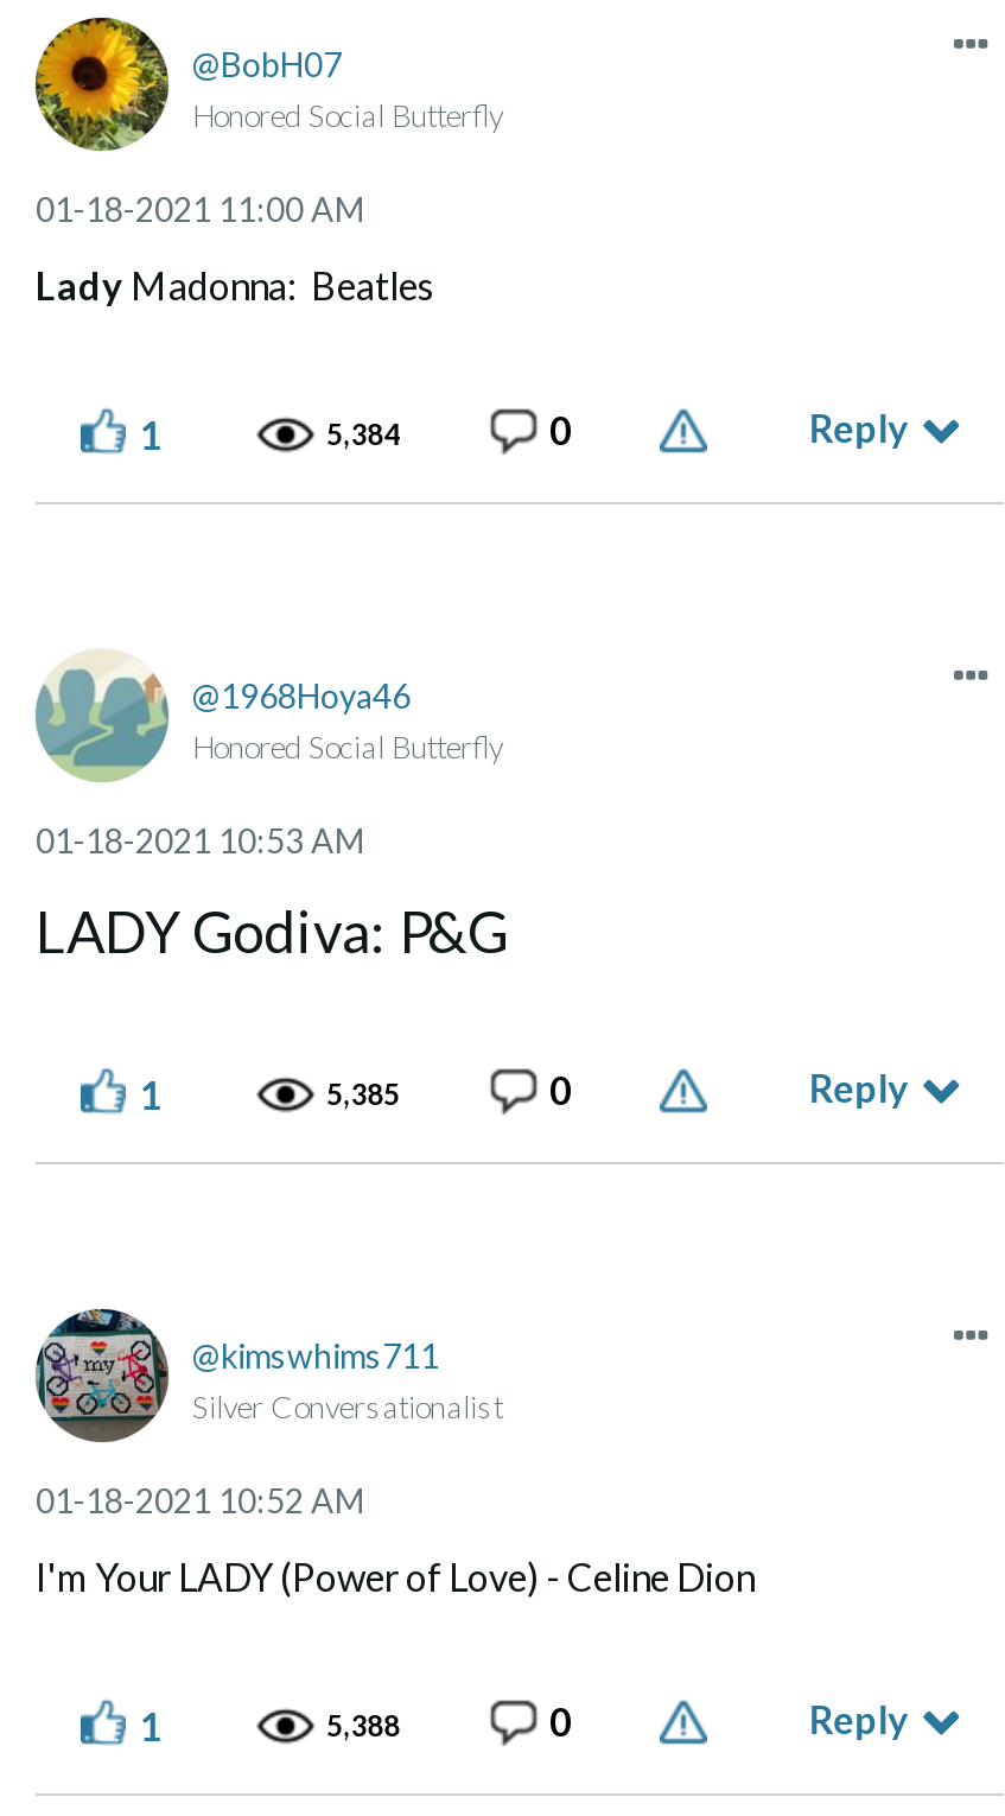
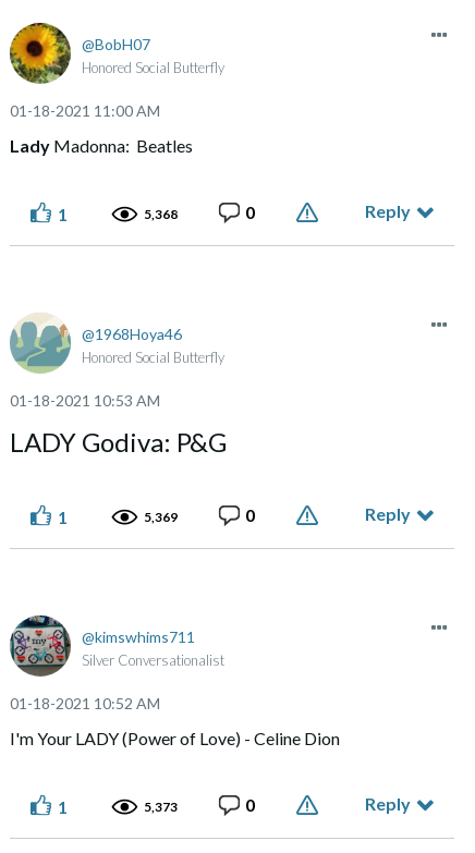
- 5,384
+ 5,368

- 5,385
+ 5,369

- 5,388
+ 5,373
